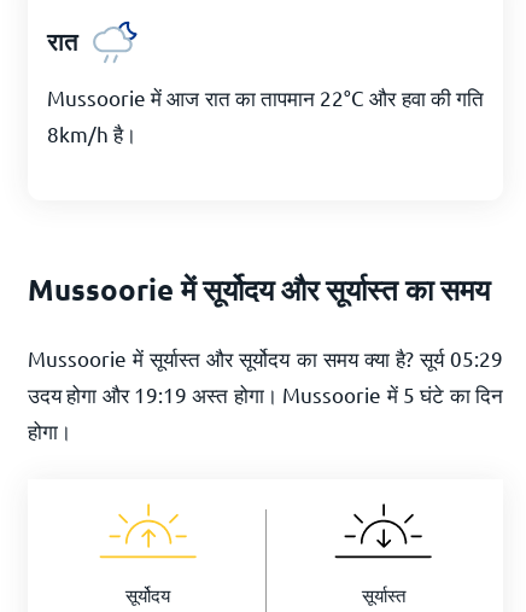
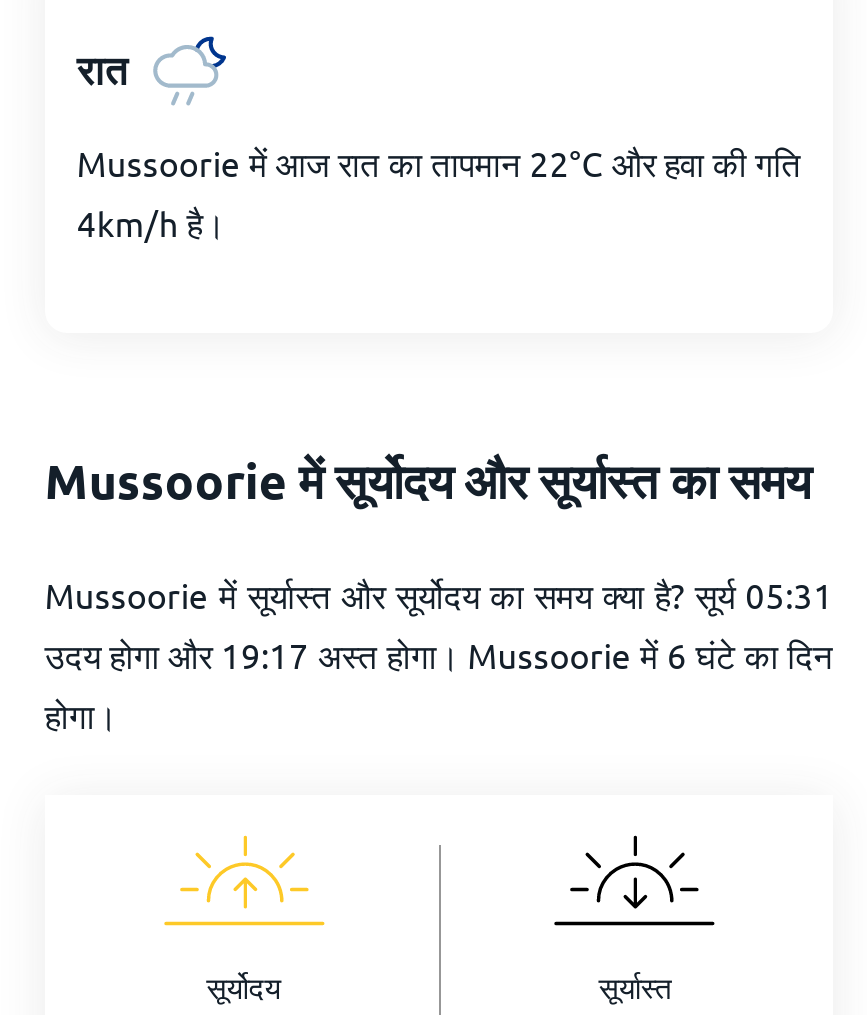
- 8km/h है।
+ 4km/h है।

- Mussoorie में सूर्यास्त और सूर्योदय का समय क्या है? सूर्य 05:29
+ Mussoorie में सूर्यास्त और सूर्योदय का समय क्या है? सूर्य 05:31

- उदय होगा और 19:19 अस्त होगा। Mussoorie में 5 घंटे का दिन
+ उदय होगा और 19:17 अस्त होगा। Mussoorie में 6 घंटे का दिन
